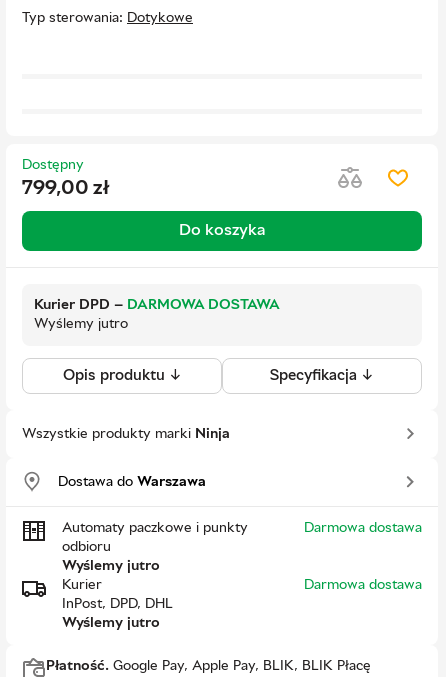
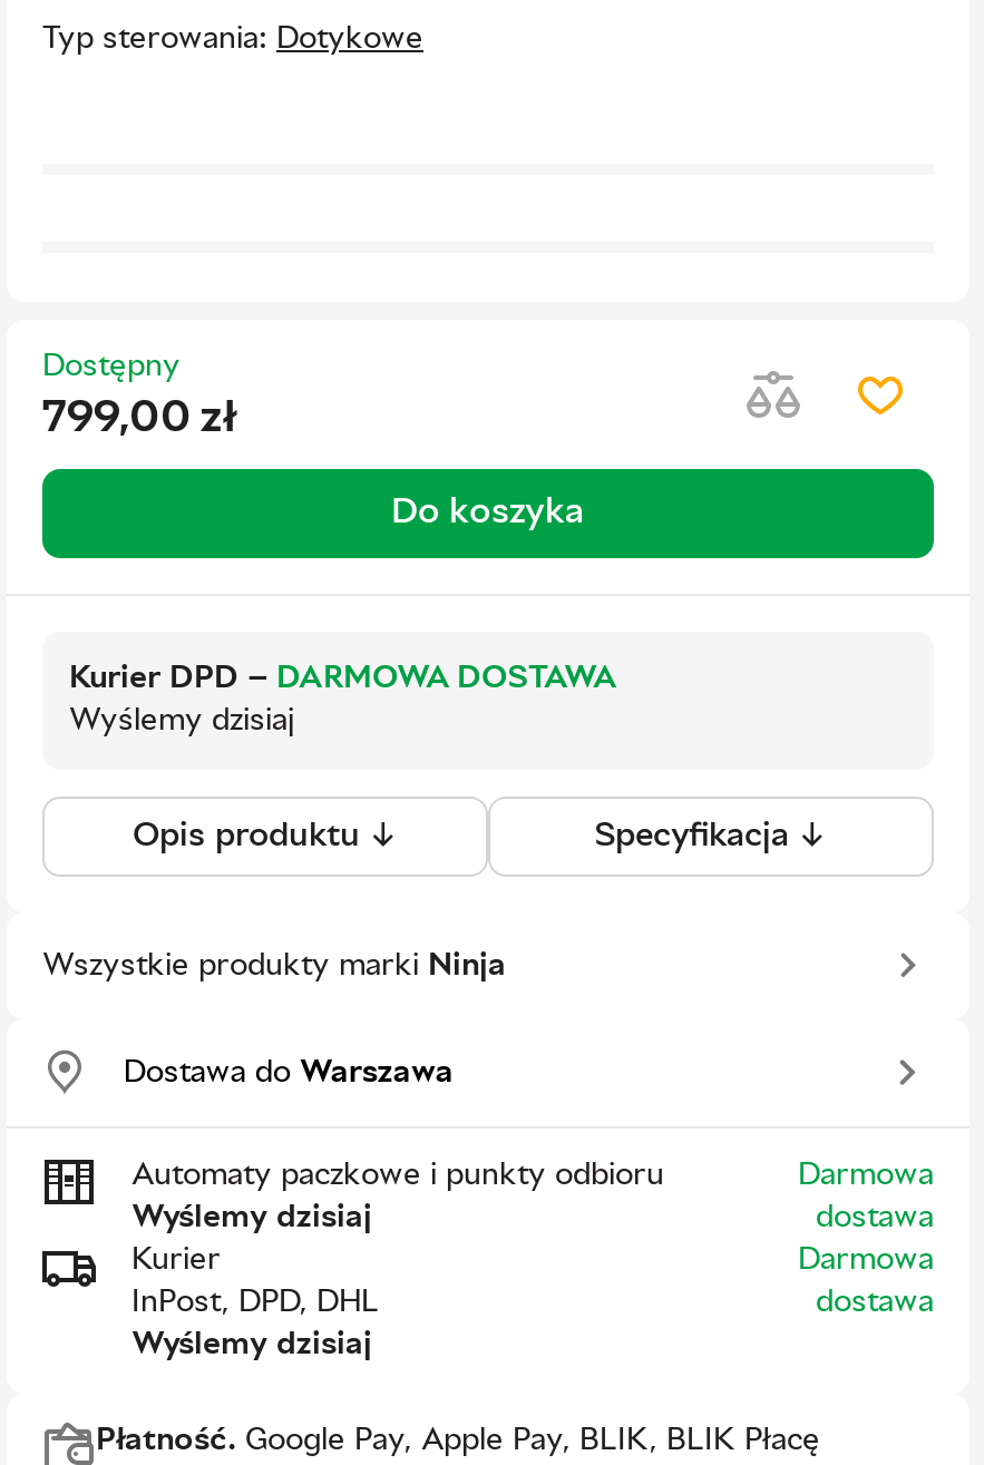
- Wyślemy jutro
+ Wyślemy dzisiaj

- Automaty paczkowe i punkty
+ Automaty paczkowe i punkty odbioru

- Darmowa dostawa
+ dostawa

- odbioru
+ Wyślemy dzisiaj

- Wyślemy jutro
+ Darmowa

- Wyślemy jutro
+ Wyślemy dzisiaj
